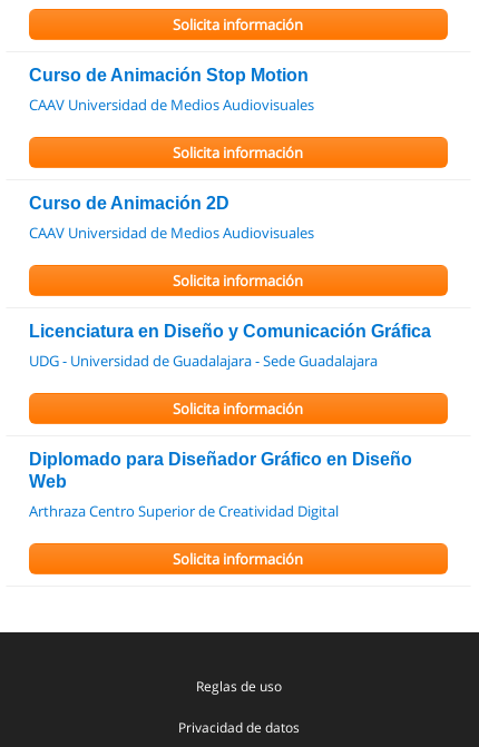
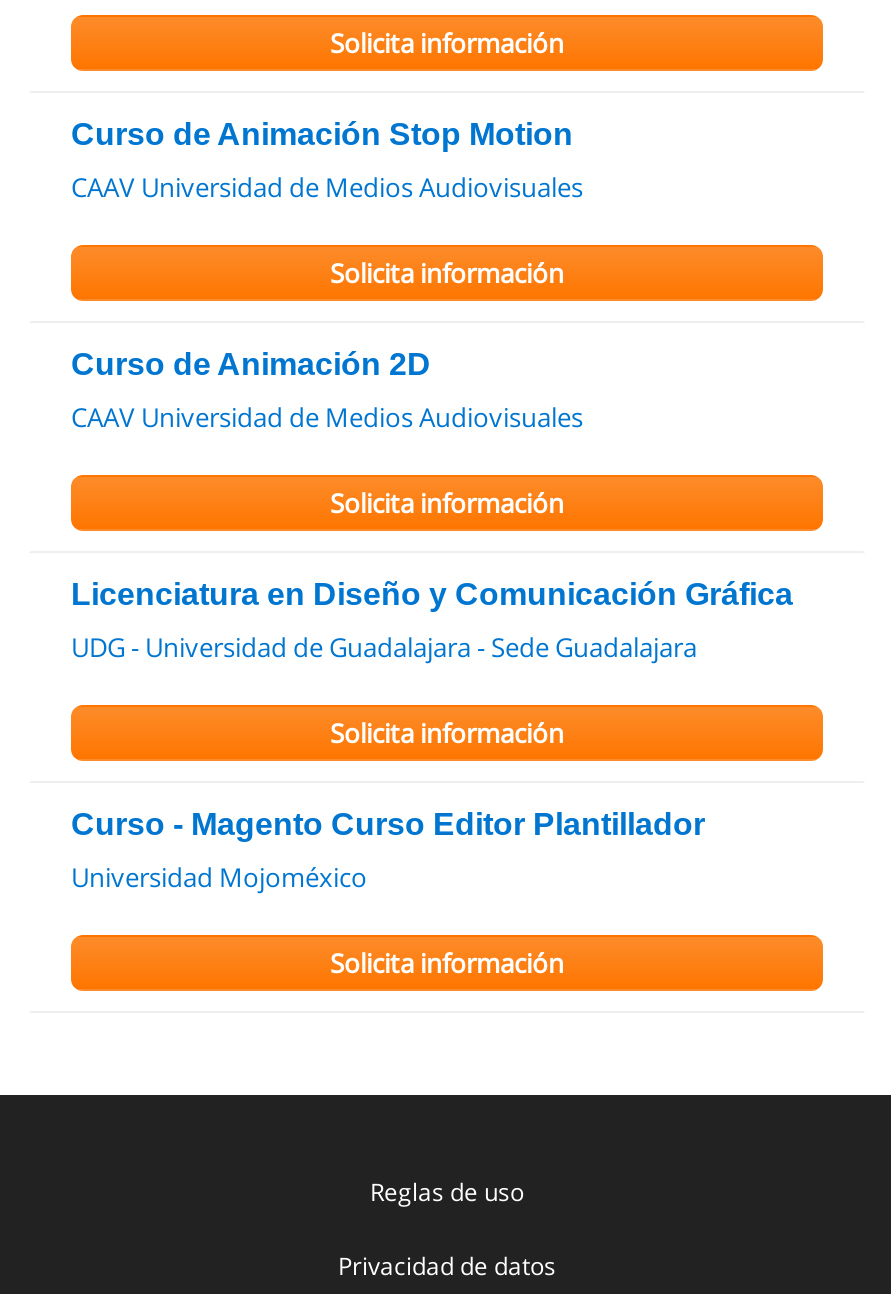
- Diplomado para Diseñador Gráfico en Diseño
- Web
+ Curso - Magento Curso Editor Plantillador

- Arthraza Centro Superior de Creatividad Digital
+ Universidad Mojoméxico
